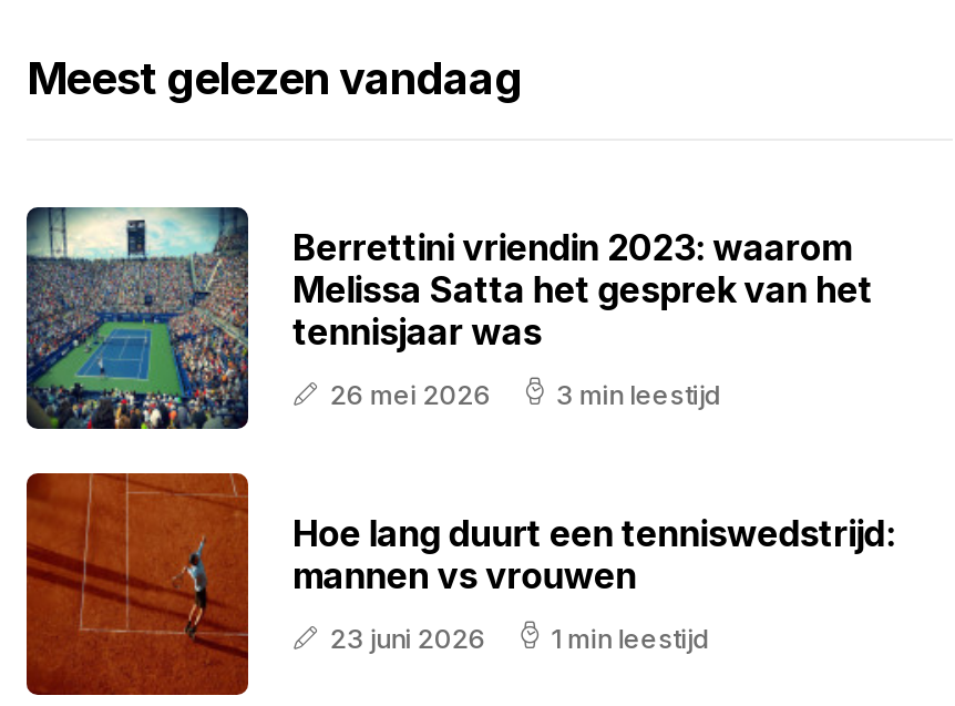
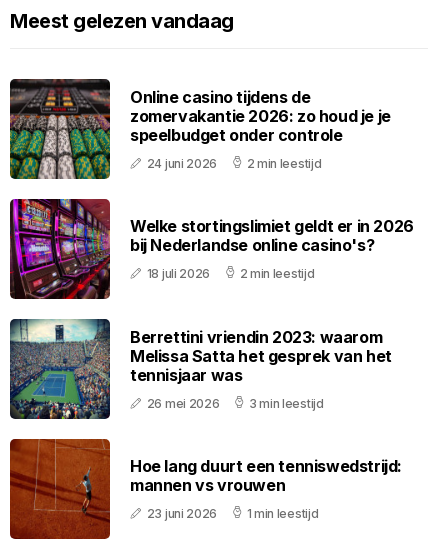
+ [image]
+ Online casino tijdens de
+ zomervakantie 2026: zo houd je je
+ speelbudget onder controle
+ 24 juni 2026
+ 2 min leestijd
+ Welke stortingslimiet geldt er in 2026
+ bij Nederlandse online casino's?
+ 18 juli 2026
+ 2 min leestijd

+ [image]
